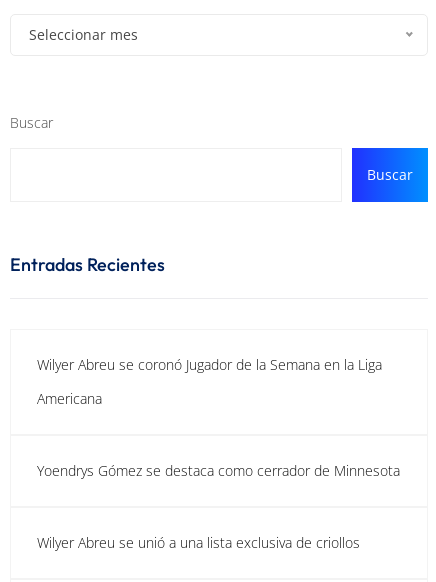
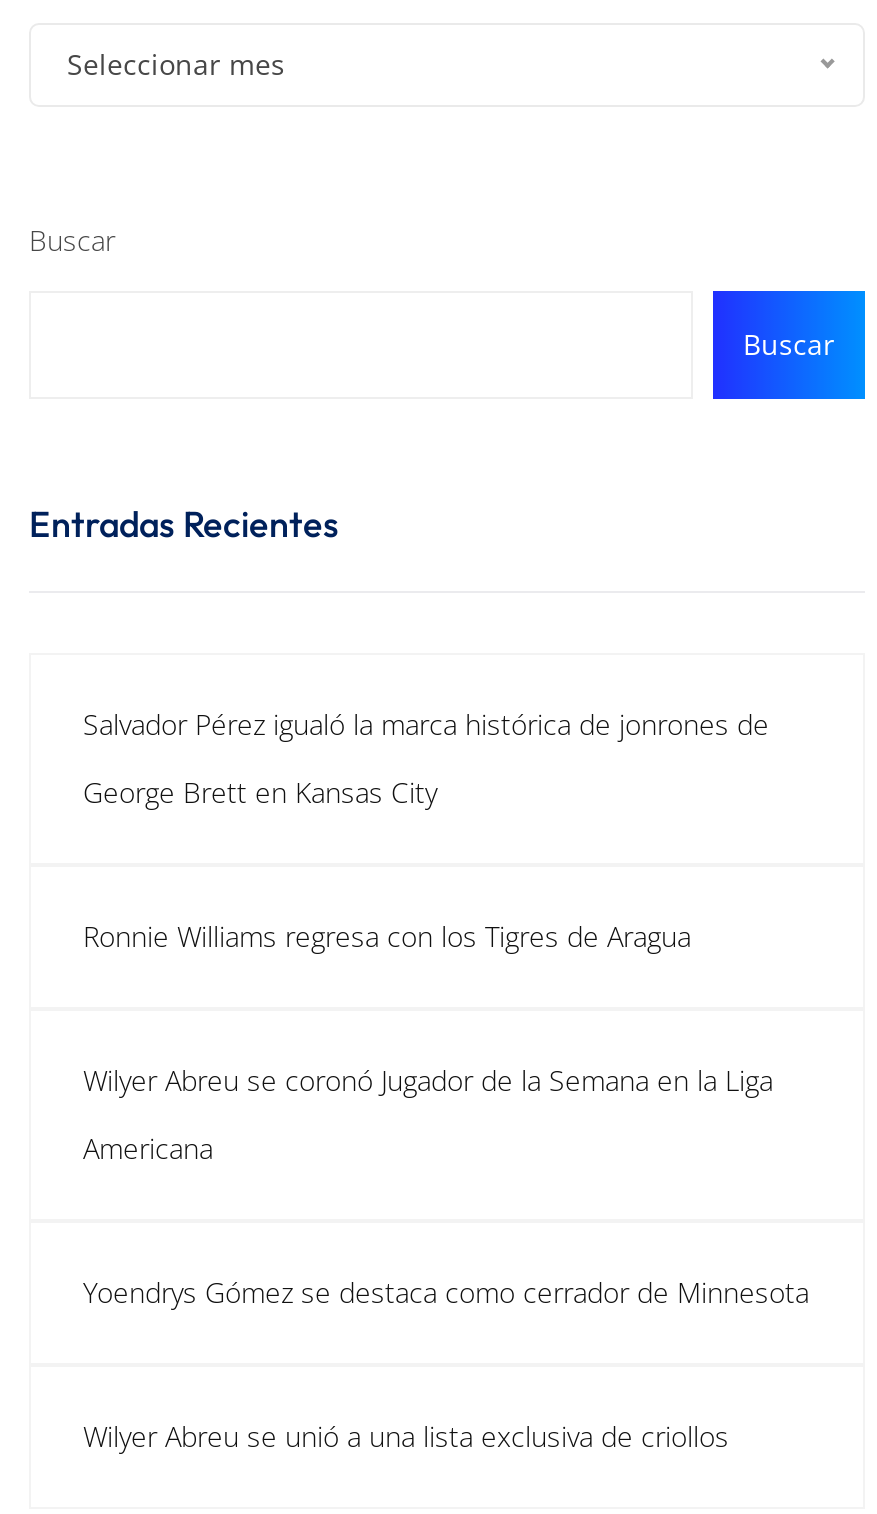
+ Salvador Pérez igualó la marca histórica de jonrones de
+ George Brett en Kansas City

+ Ronnie Williams regresa con los Tigres de Aragua
